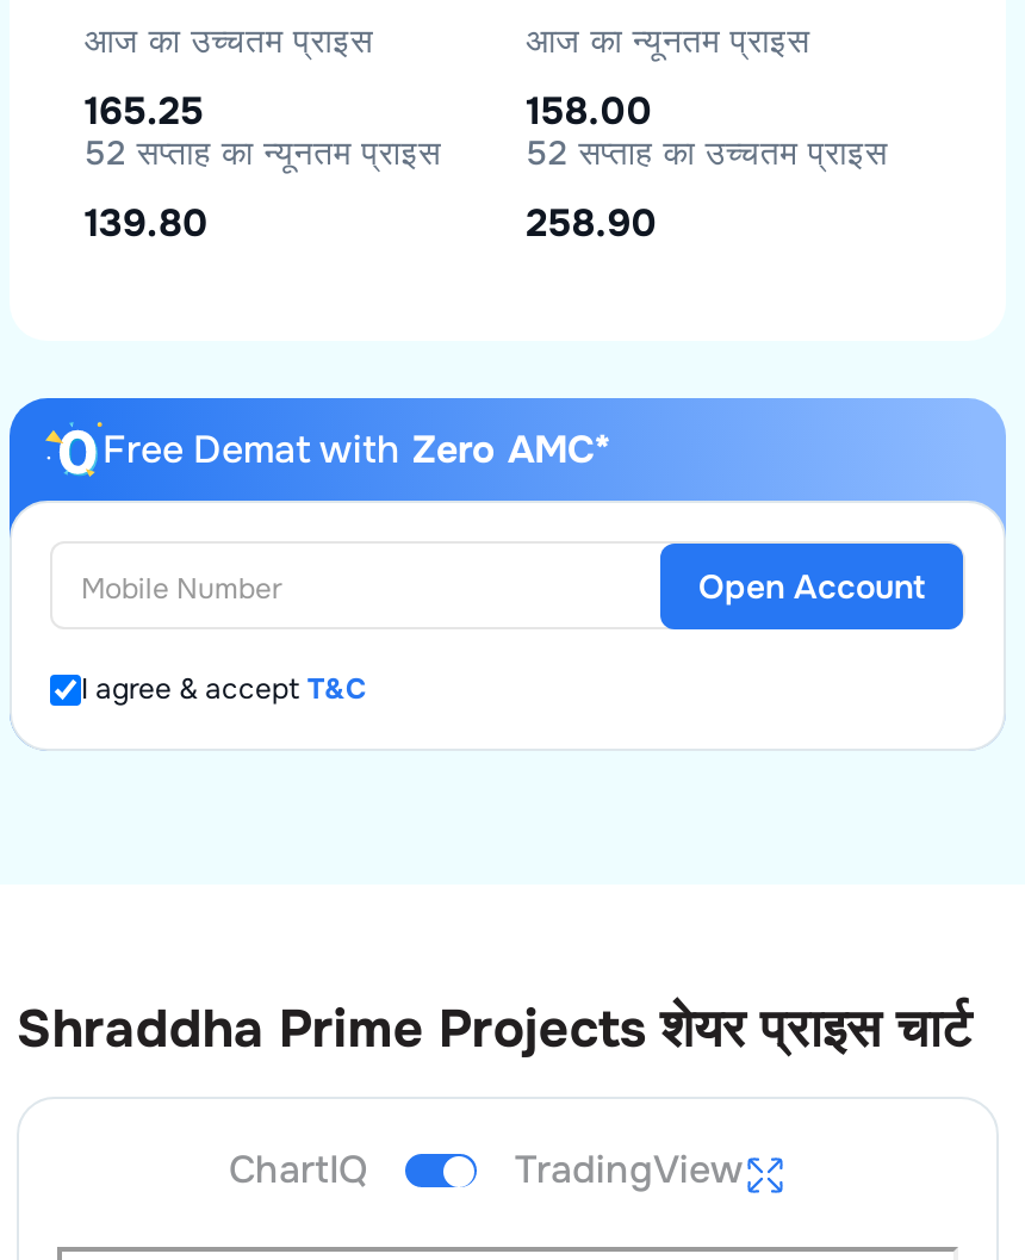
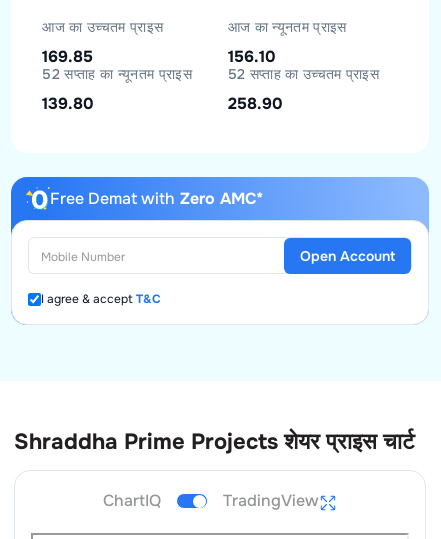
- 165.25
+ 169.85

- 158.00
+ 156.10
